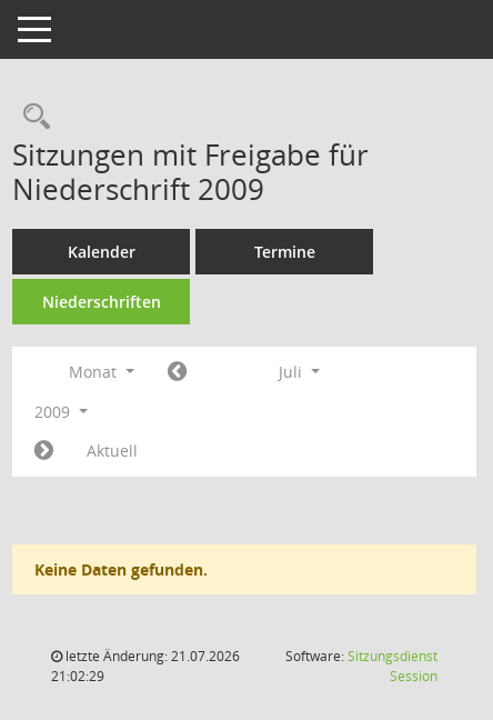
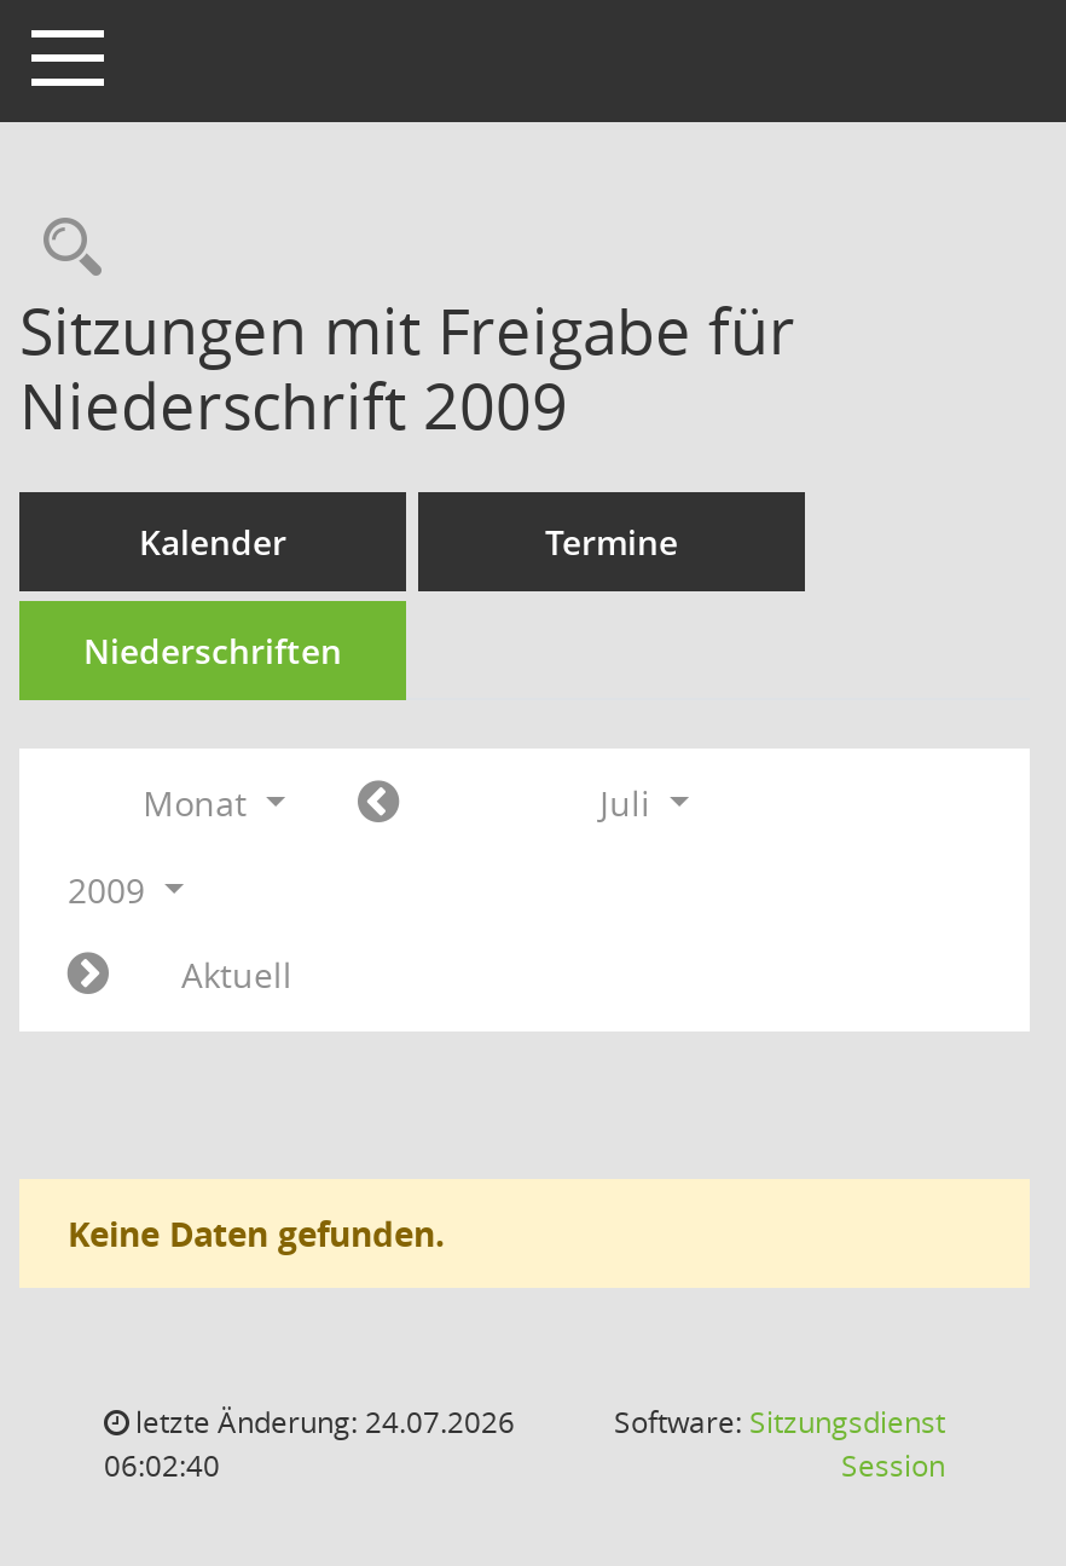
- letzte Änderung: 21.07.2026
+ letzte Änderung: 24.07.2026

- 21:02:29
+ 06:02:40
